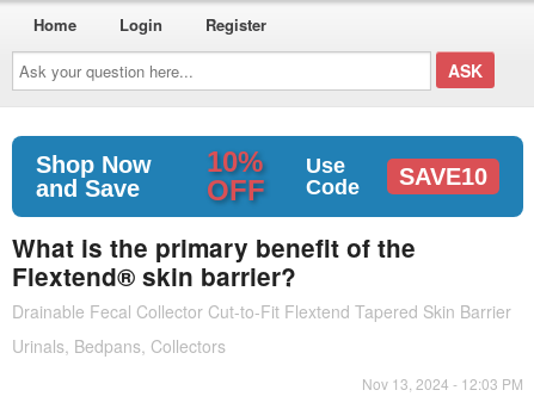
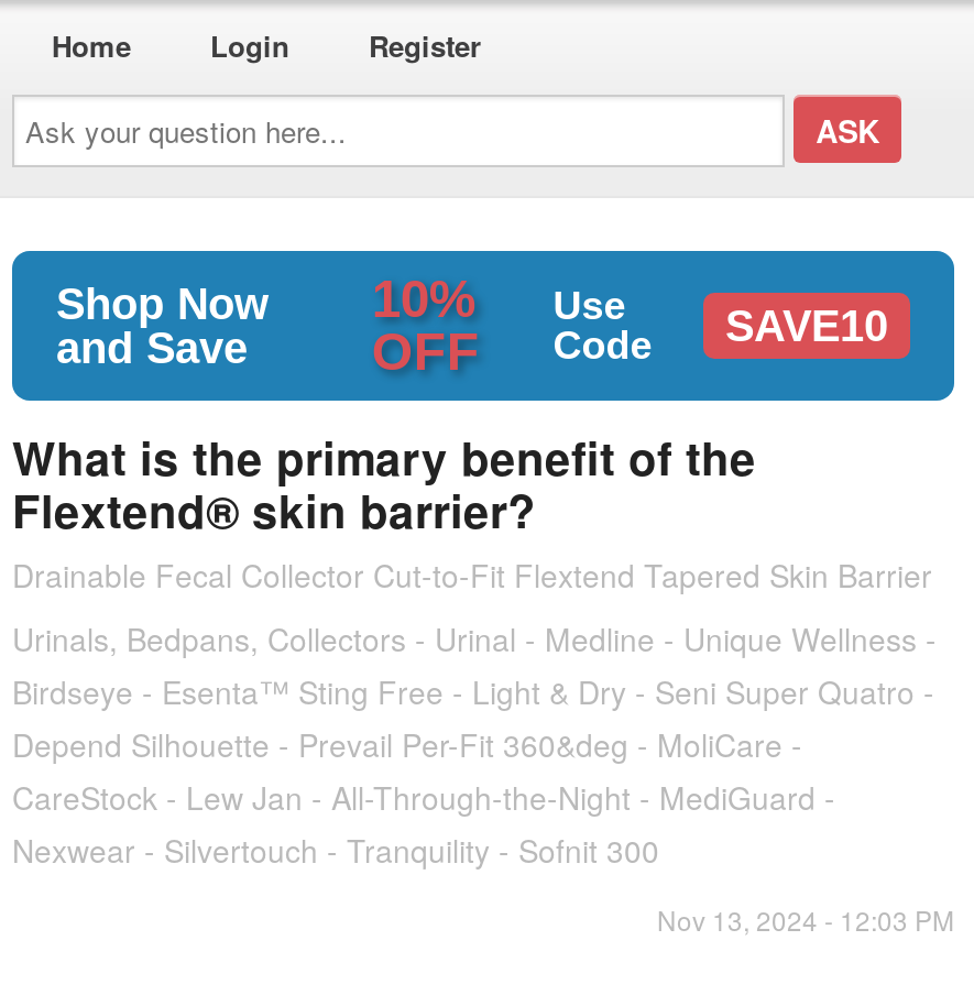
- Urinals, Bedpans, Collectors
+ Urinals, Bedpans, Collectors - Urinal - Medline - Unique Wellness -
+ Birdseye - Esenta™ Sting Free - Light & Dry - Seni Super Quatro -
+ Depend Silhouette - Prevail Per-Fit 360&deg - MoliCare -
+ CareStock - Lew Jan - All-Through-the-Night - MediGuard -
+ Nexwear - Silvertouch - Tranquility - Sofnit 300
